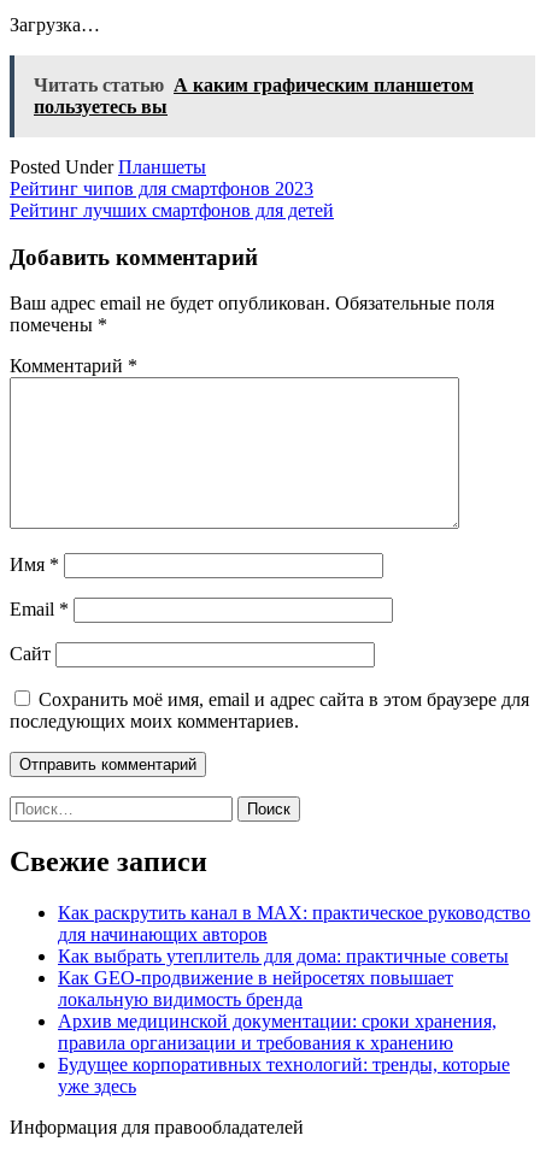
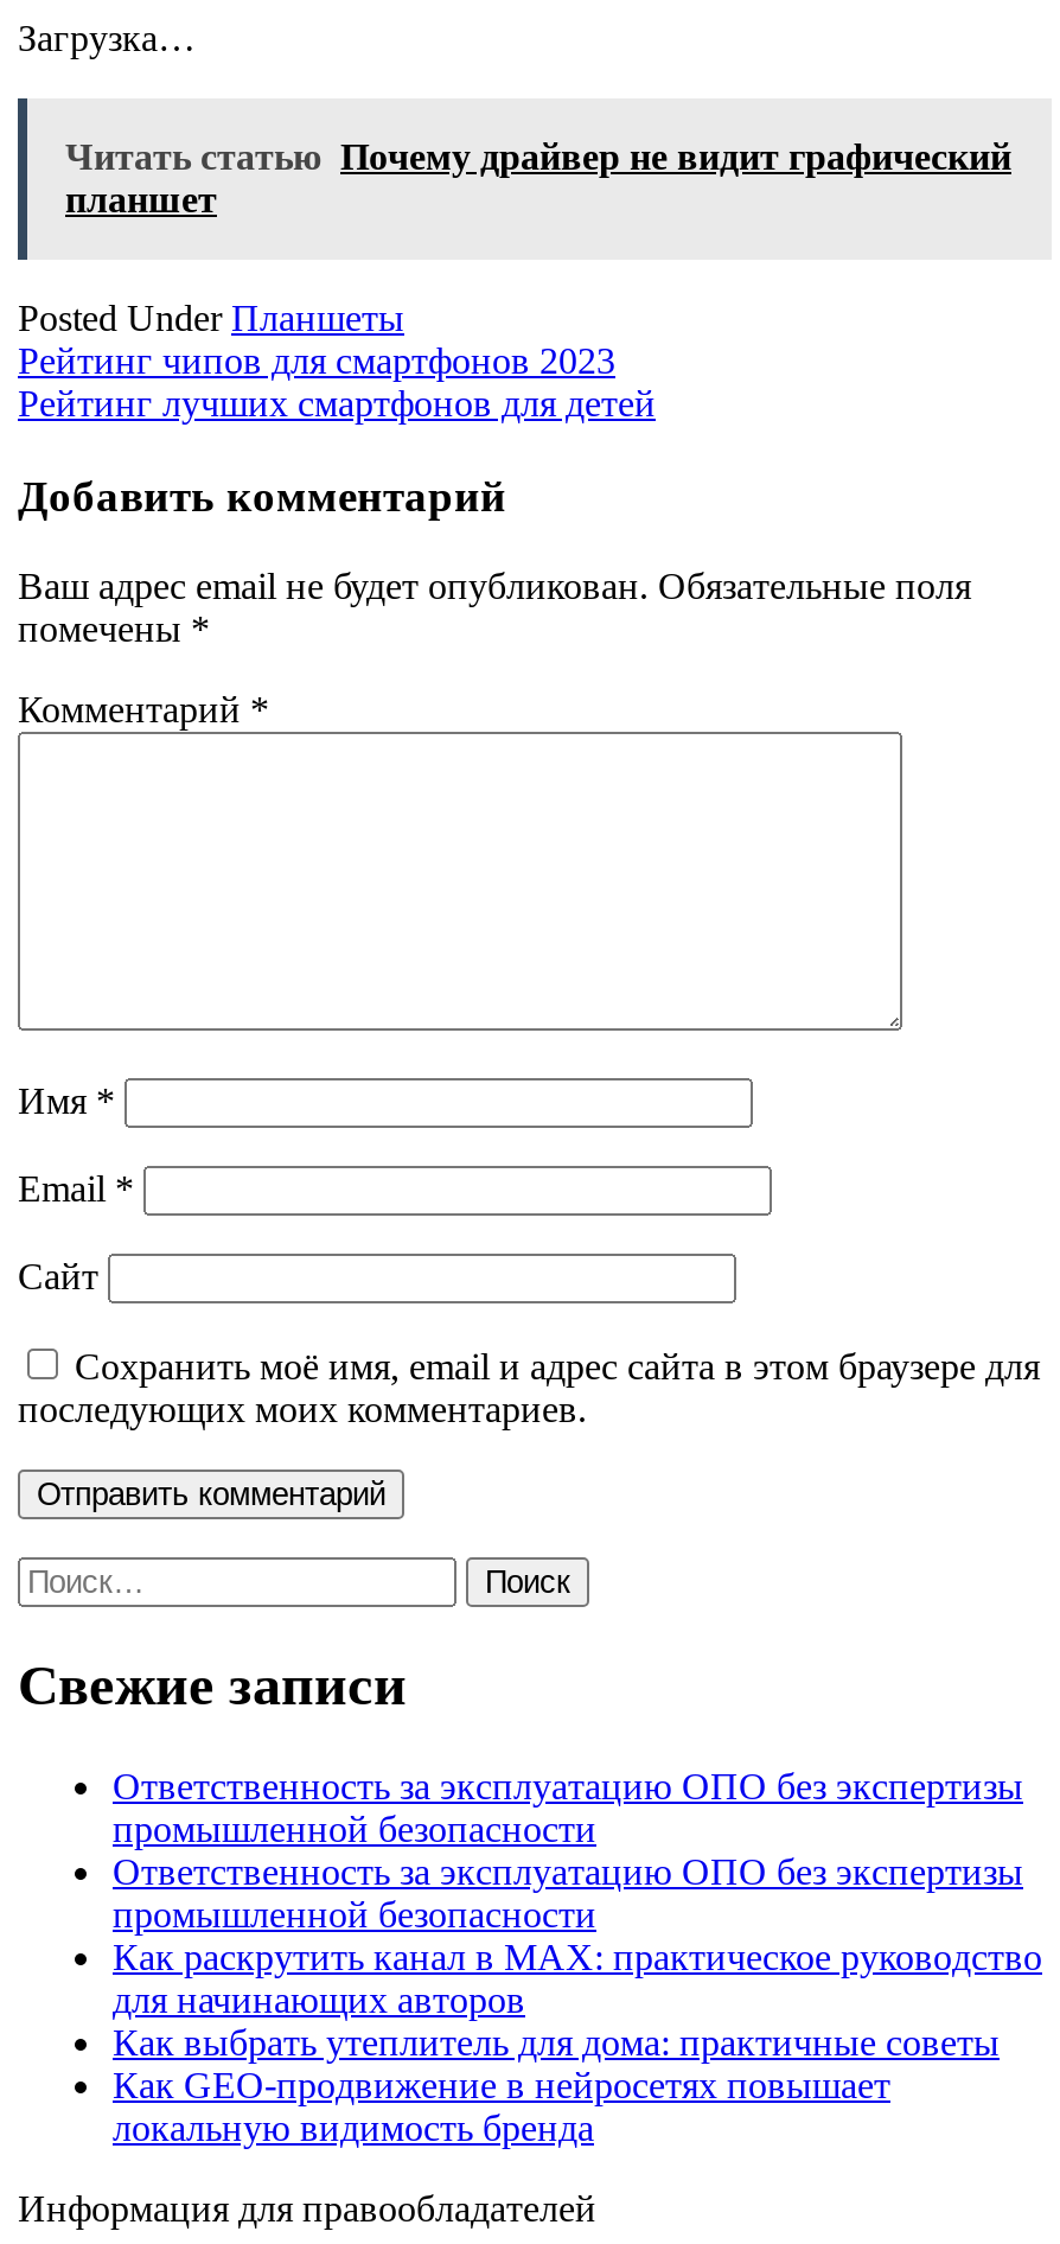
- Читать статью А каким графическим планшетом
- пользуетесь вы
+ Читать статью Почему драйвер не видит графический
+ планшет

+ Ответственность за эксплуатацию ОПО без экспертизы
+ промышленной безопасности
+ Ответственность за эксплуатацию ОПО без экспертизы
+ промышленной безопасности

moved down: Как раскрутить канал в MAX: практическое руководство | для начинающих авторов | Как выбрать утеплитель для дома: практичные советы | Как GEO‑продвижение в нейросетях повышает | локальную видимость бренда

- Архив медицинской документации: сроки хранения,
- правила организации и требования к хранению
- Будущее корпоративных технологий: тренды, которые
- уже здесь
